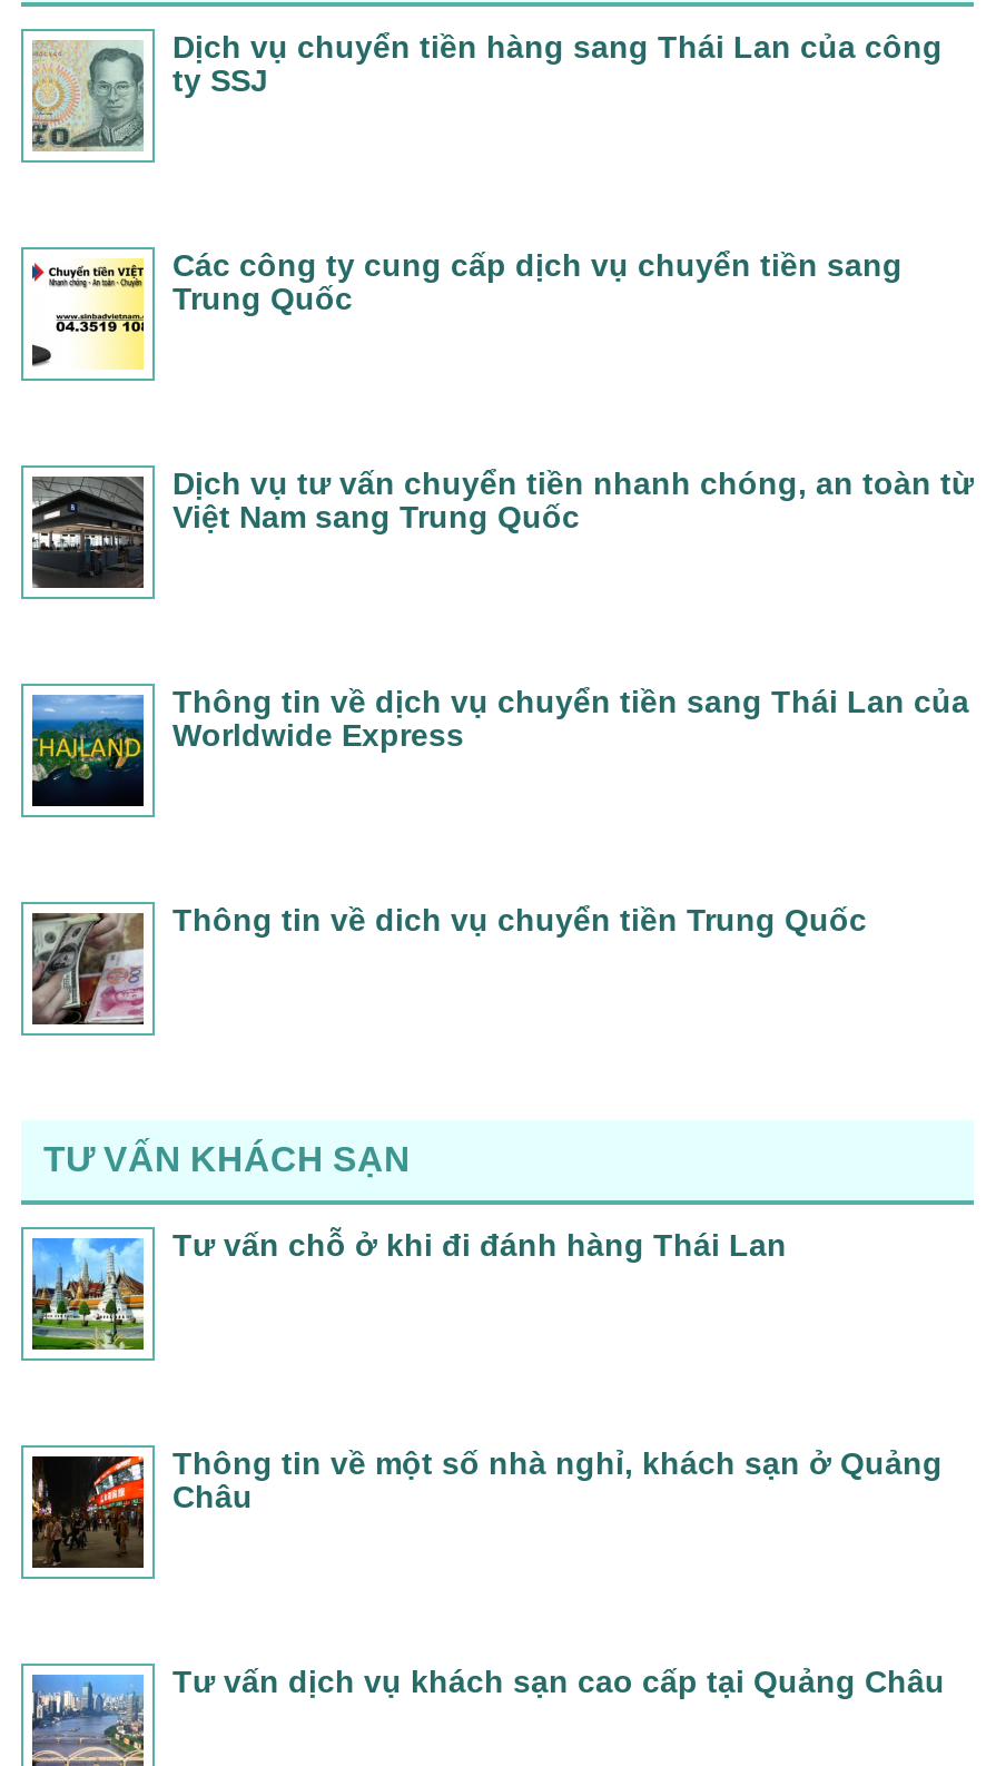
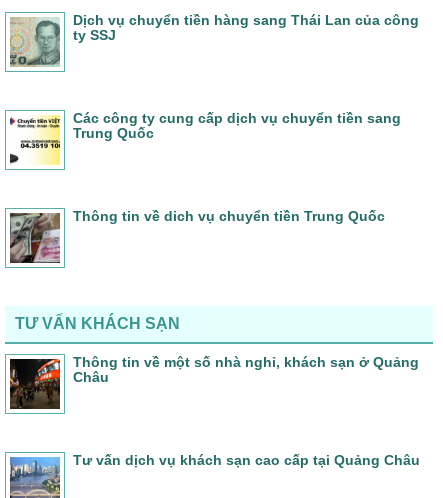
- [image]
- Dịch vụ tư vấn chuyển tiền nhanh chóng, an toàn từ
- Việt Nam sang Trung Quốc

- [image]
- Thông tin về dịch vụ chuyển tiền sang Thái Lan của
- Worldwide Express

- [image]
- Tư vấn chỗ ở khi đi đánh hàng Thái Lan
